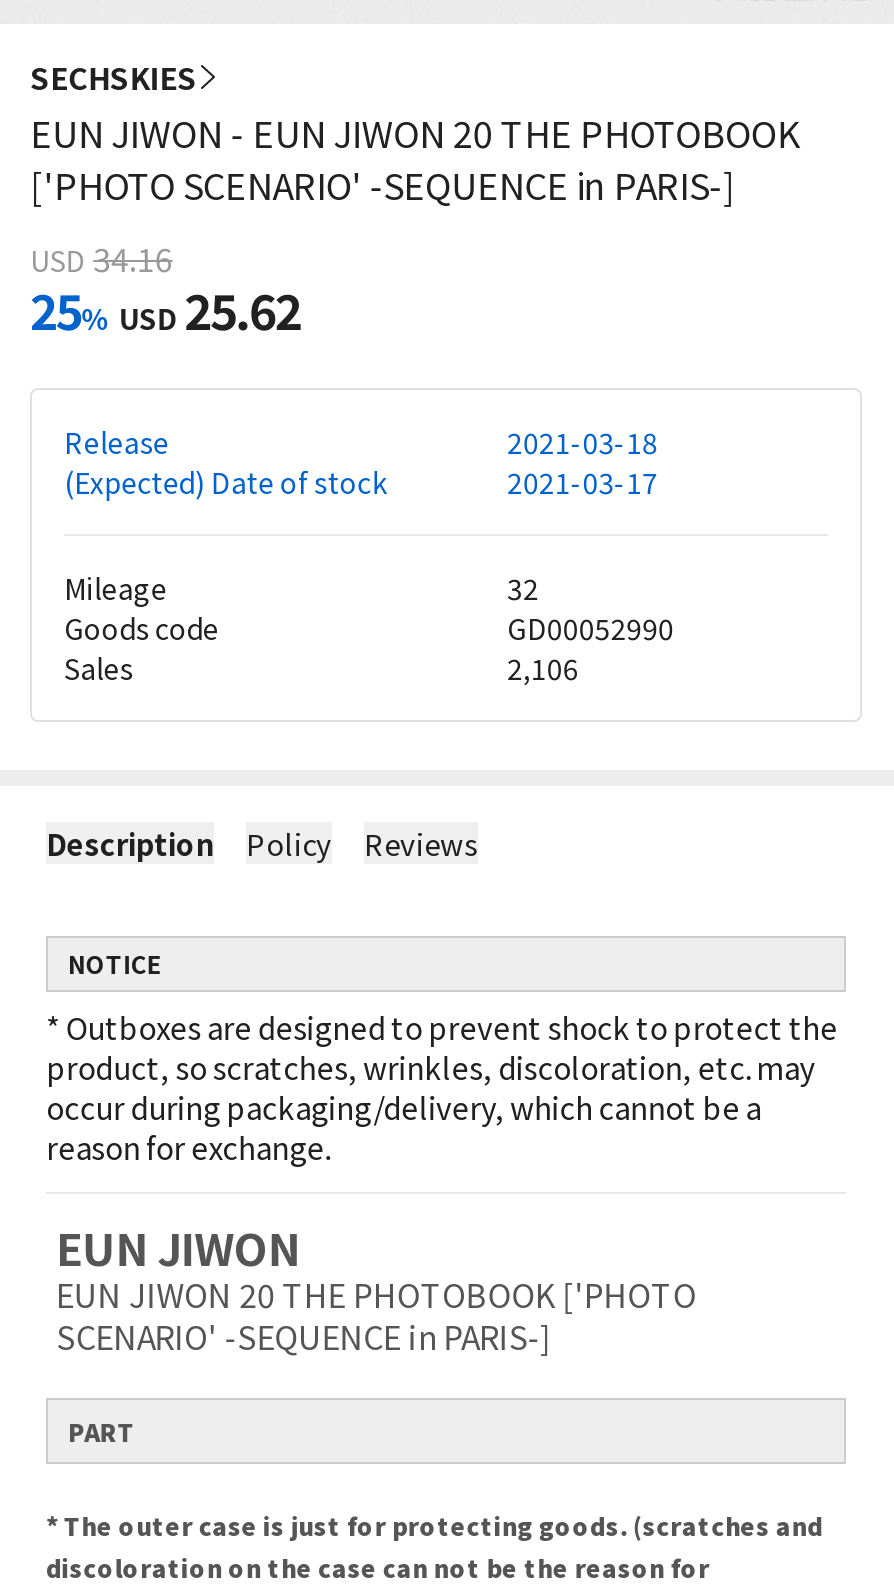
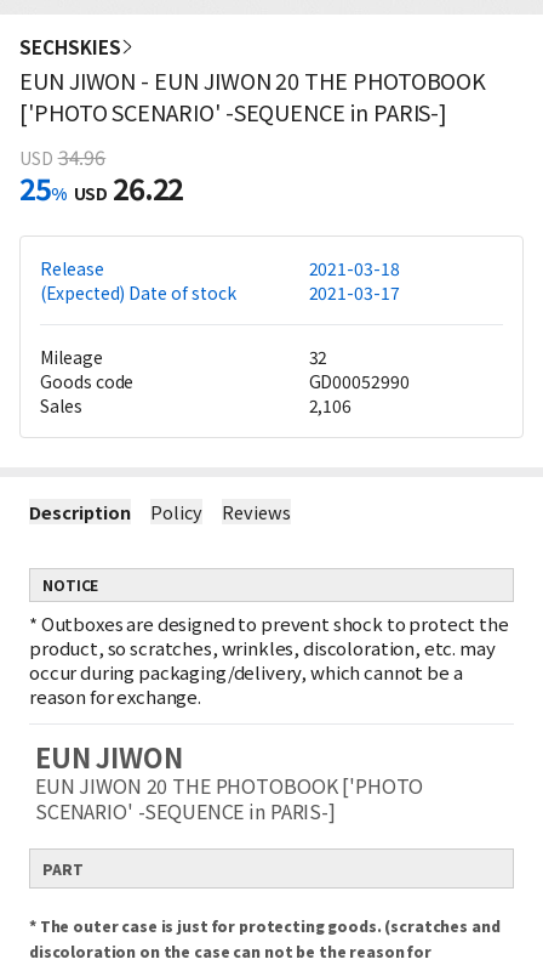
- USD 34.16
+ USD 34.96

- 25% USD 25.62
+ 25% USD 26.22
